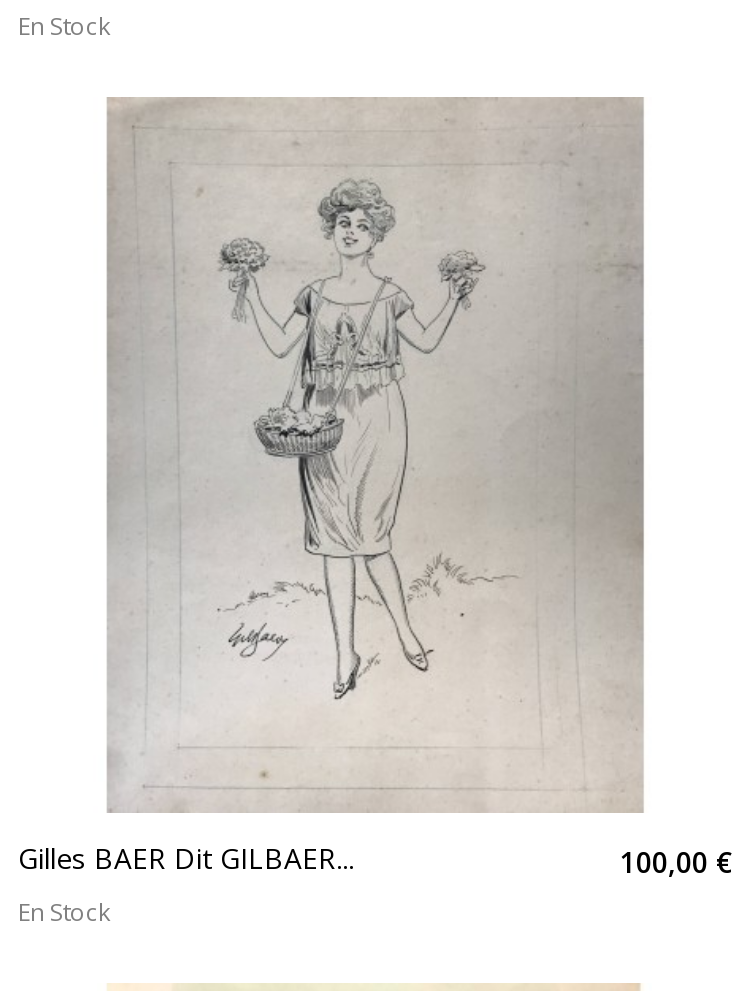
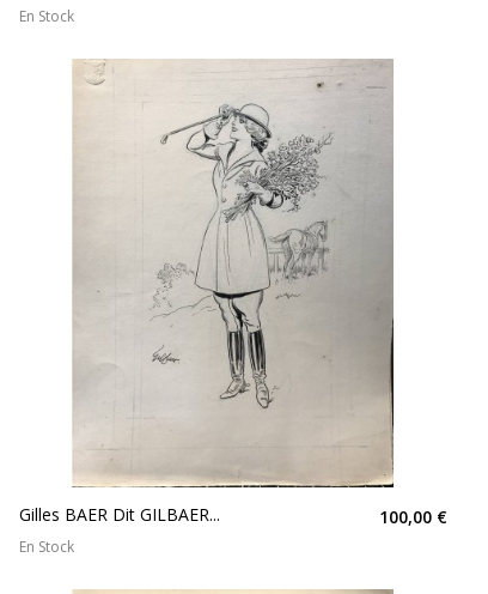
- [image]
+ [image]
